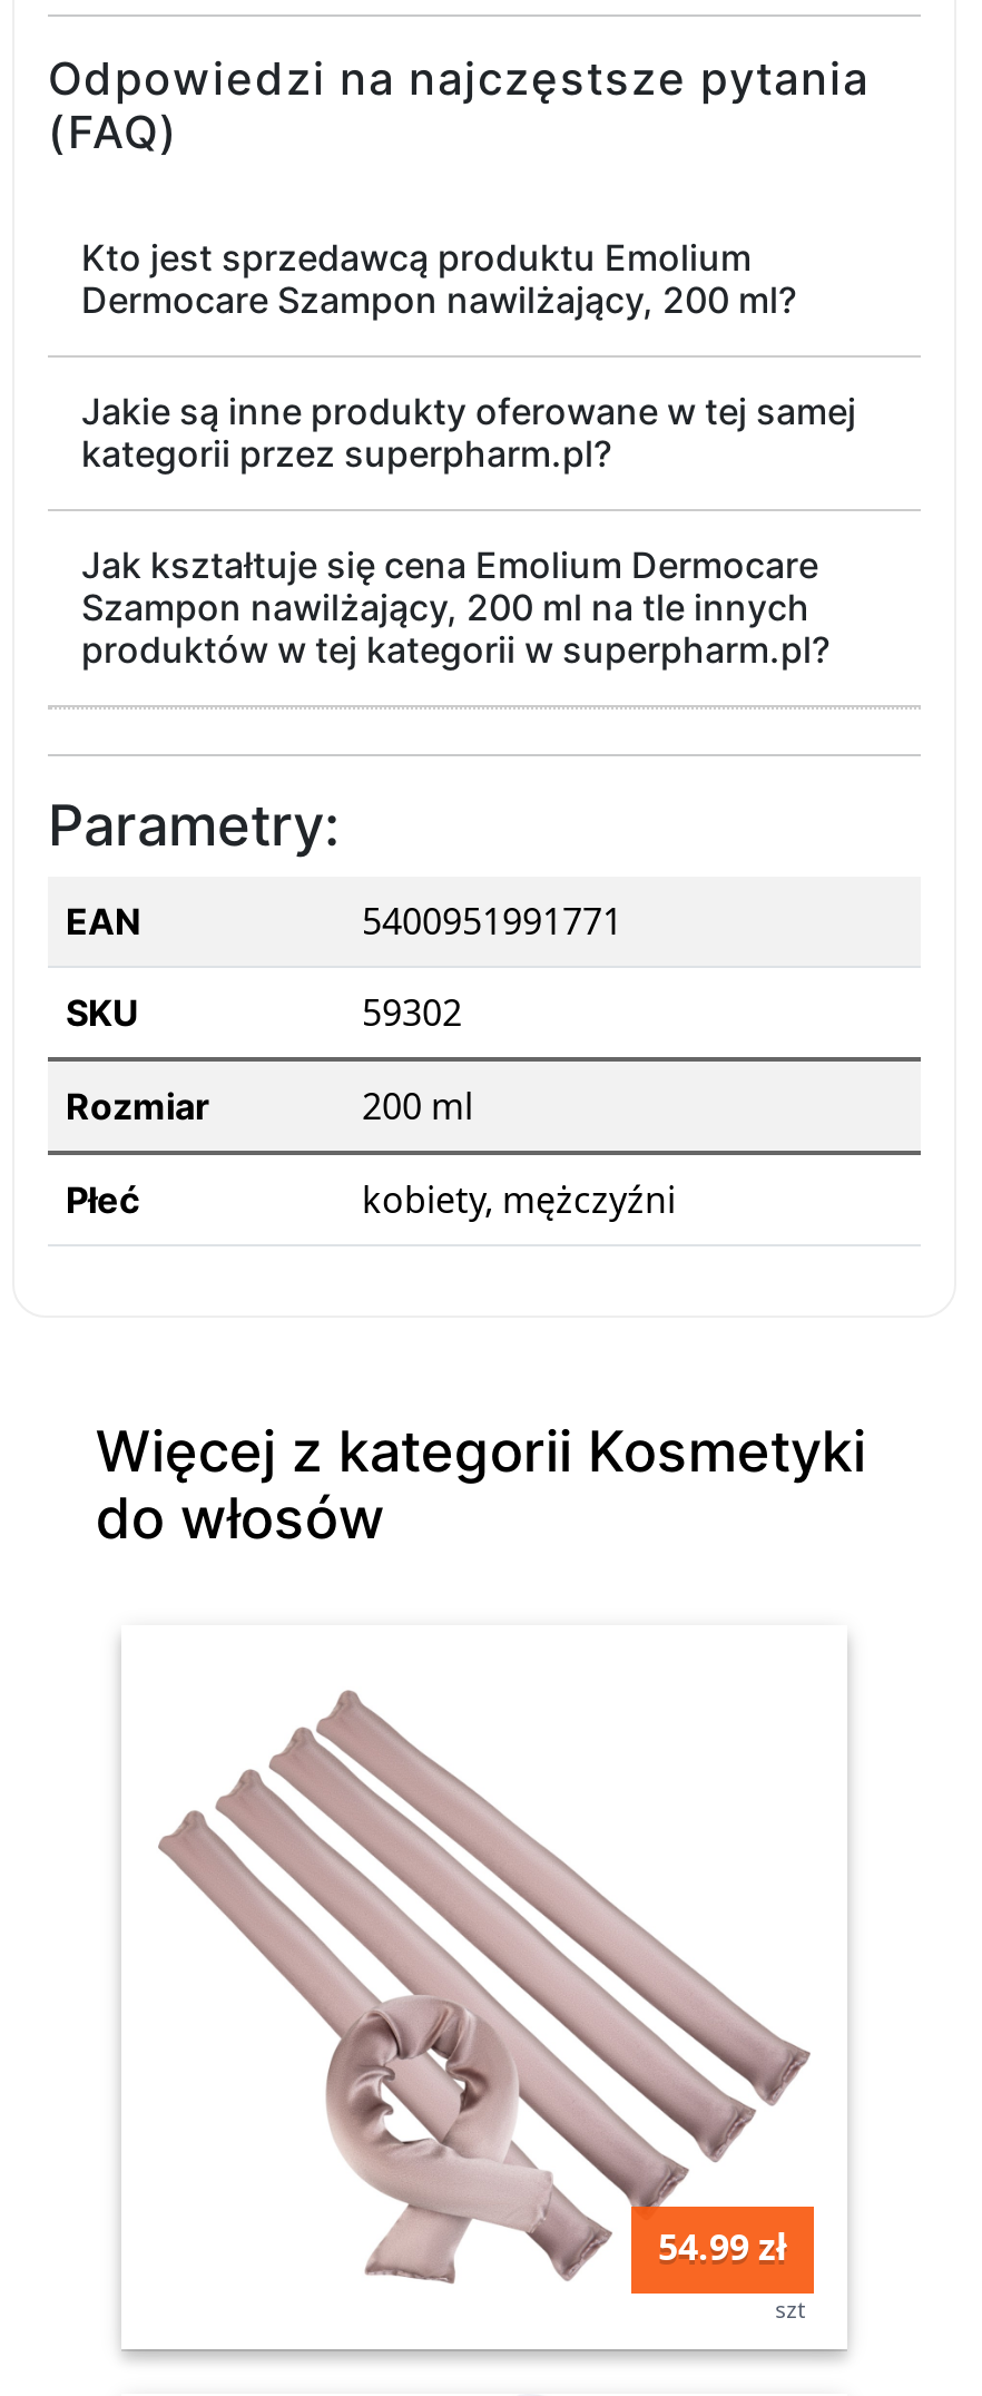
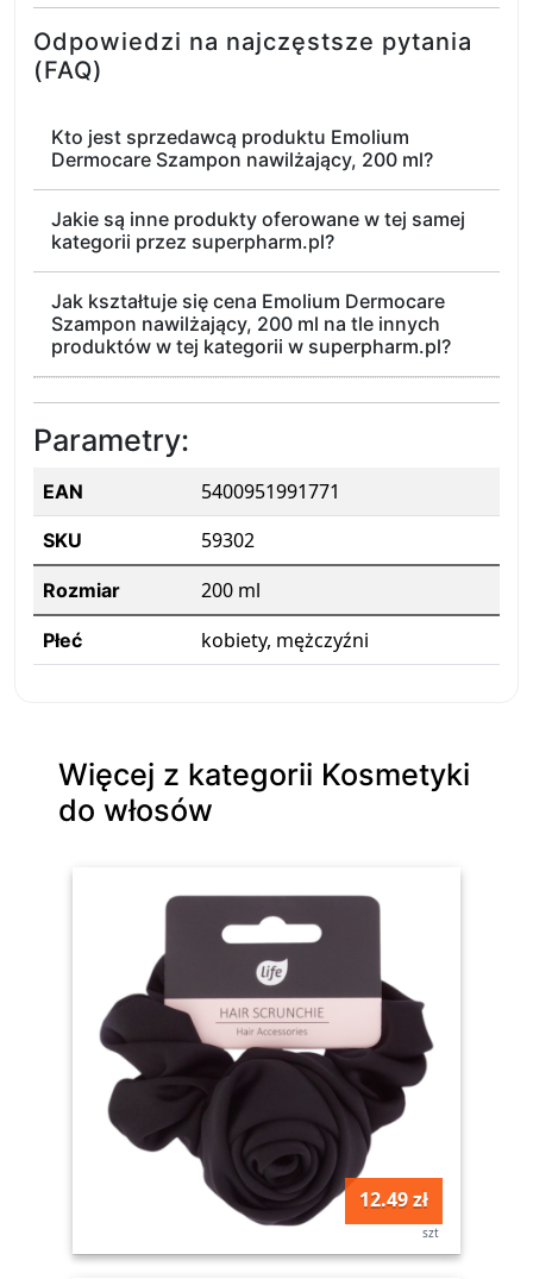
- [image]
- 54.99 zł
+ [image]
+ 12.49 zł
